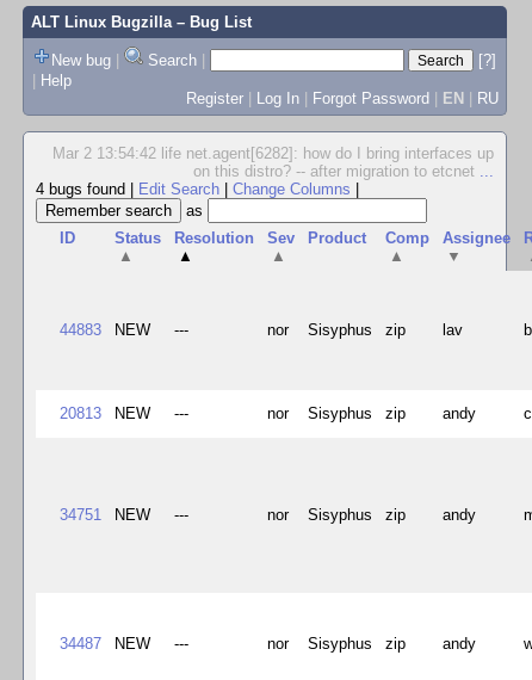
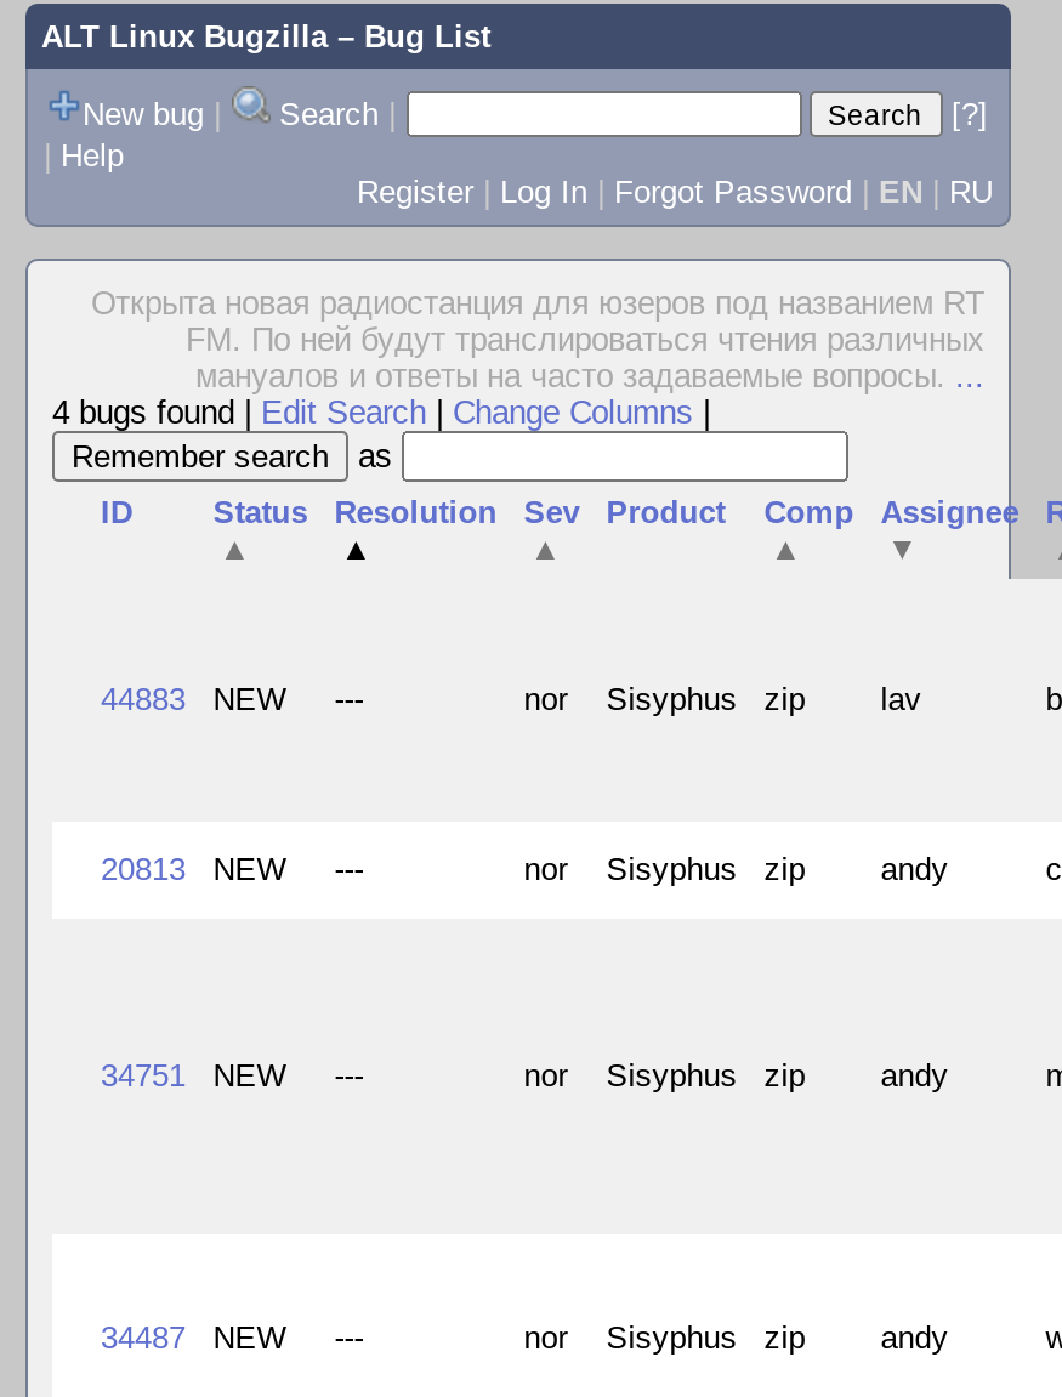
- Mar 2 13:54:42 life net.agent[6282]: how do I bring interfaces up
- on this distro? -- after migration to etcnet...
+ Открыта новая радиостанция для юзеров под названием RТ
+ FМ. По ней будут транслироваться чтения различных
+ мануалов и ответы на часто задаваемые вопросы....
